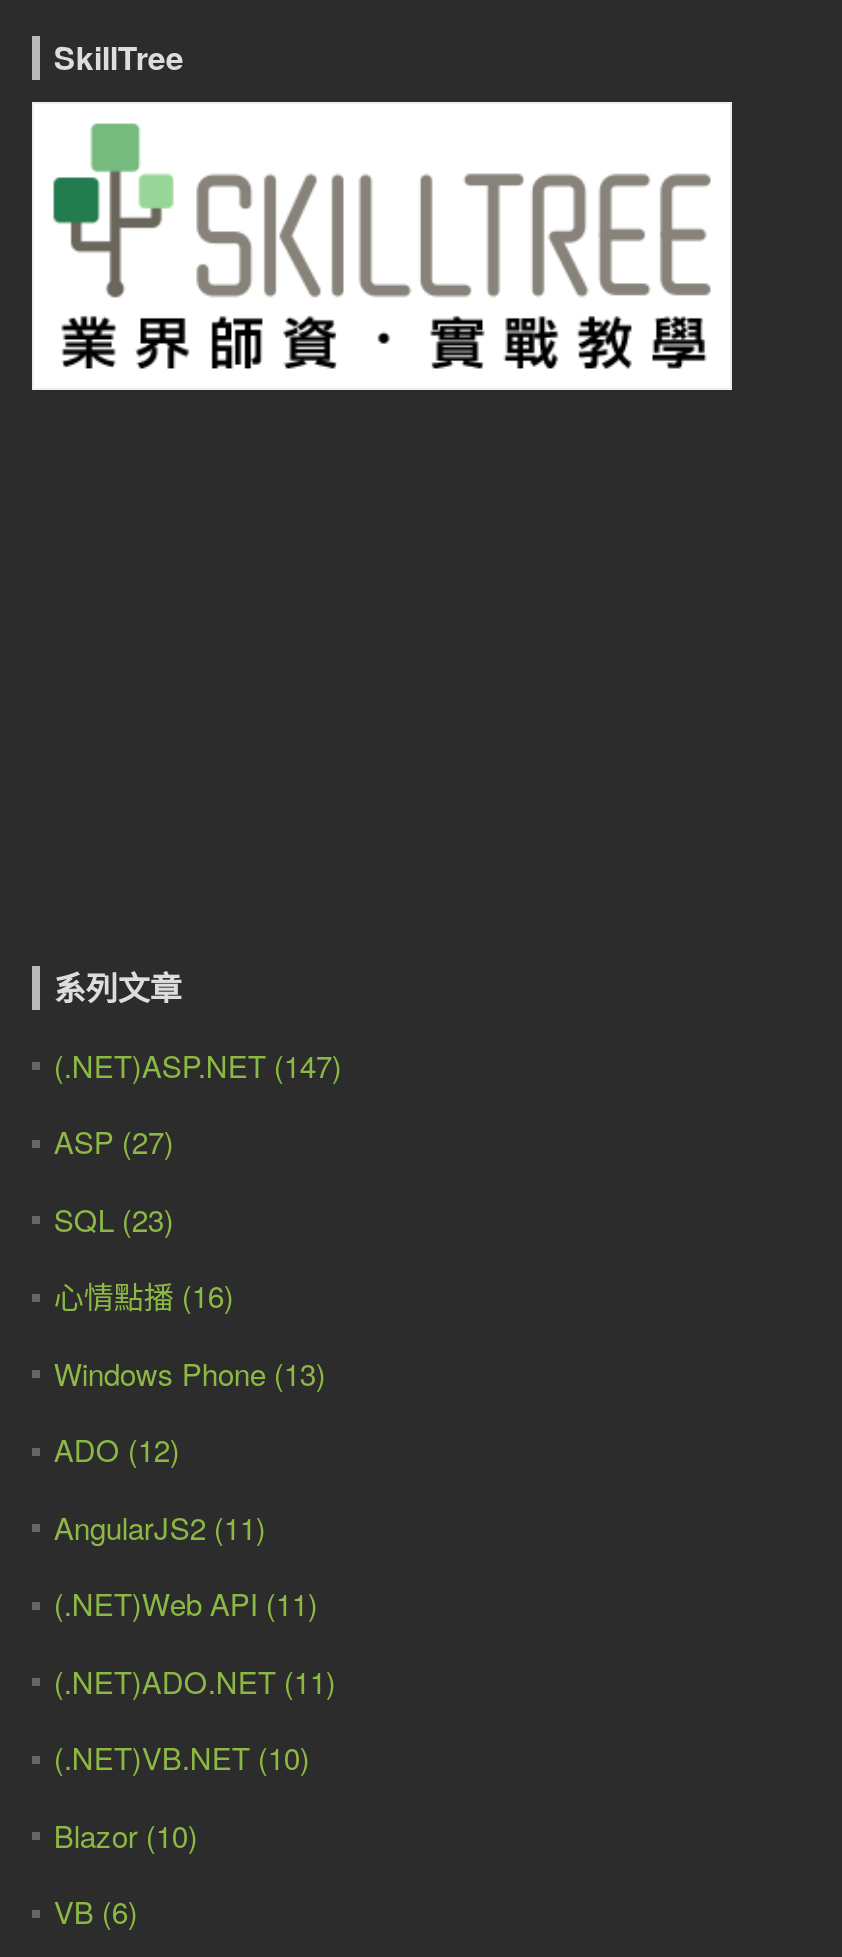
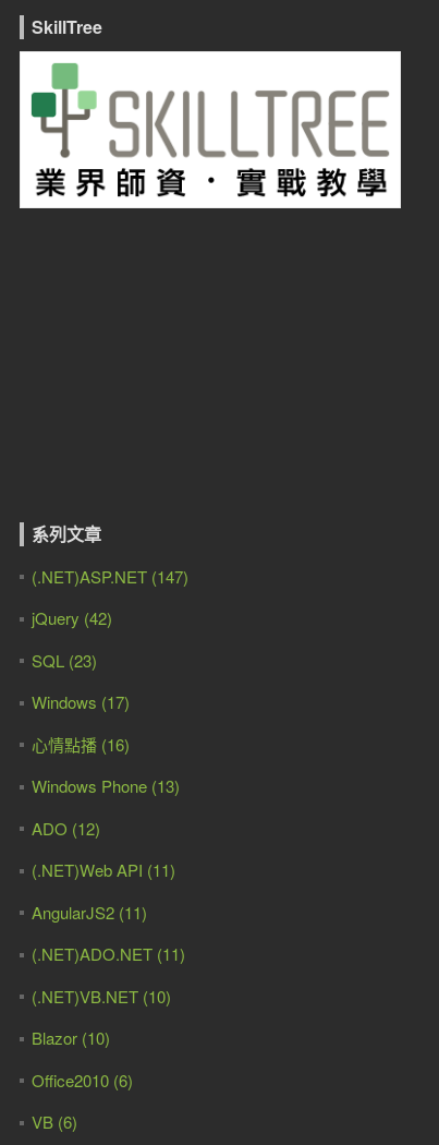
- ASP (27)
+ jQuery (42)

+ Windows (17)

- AngularJS2 (11)

+ AngularJS2 (11)

+ Office2010 (6)
